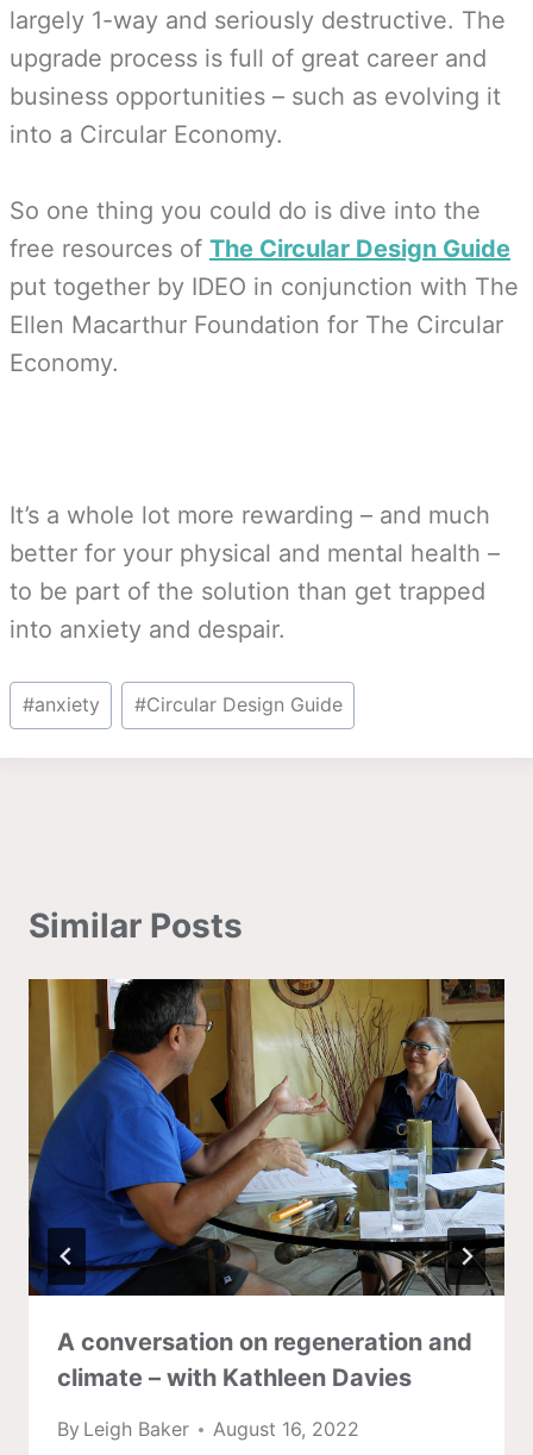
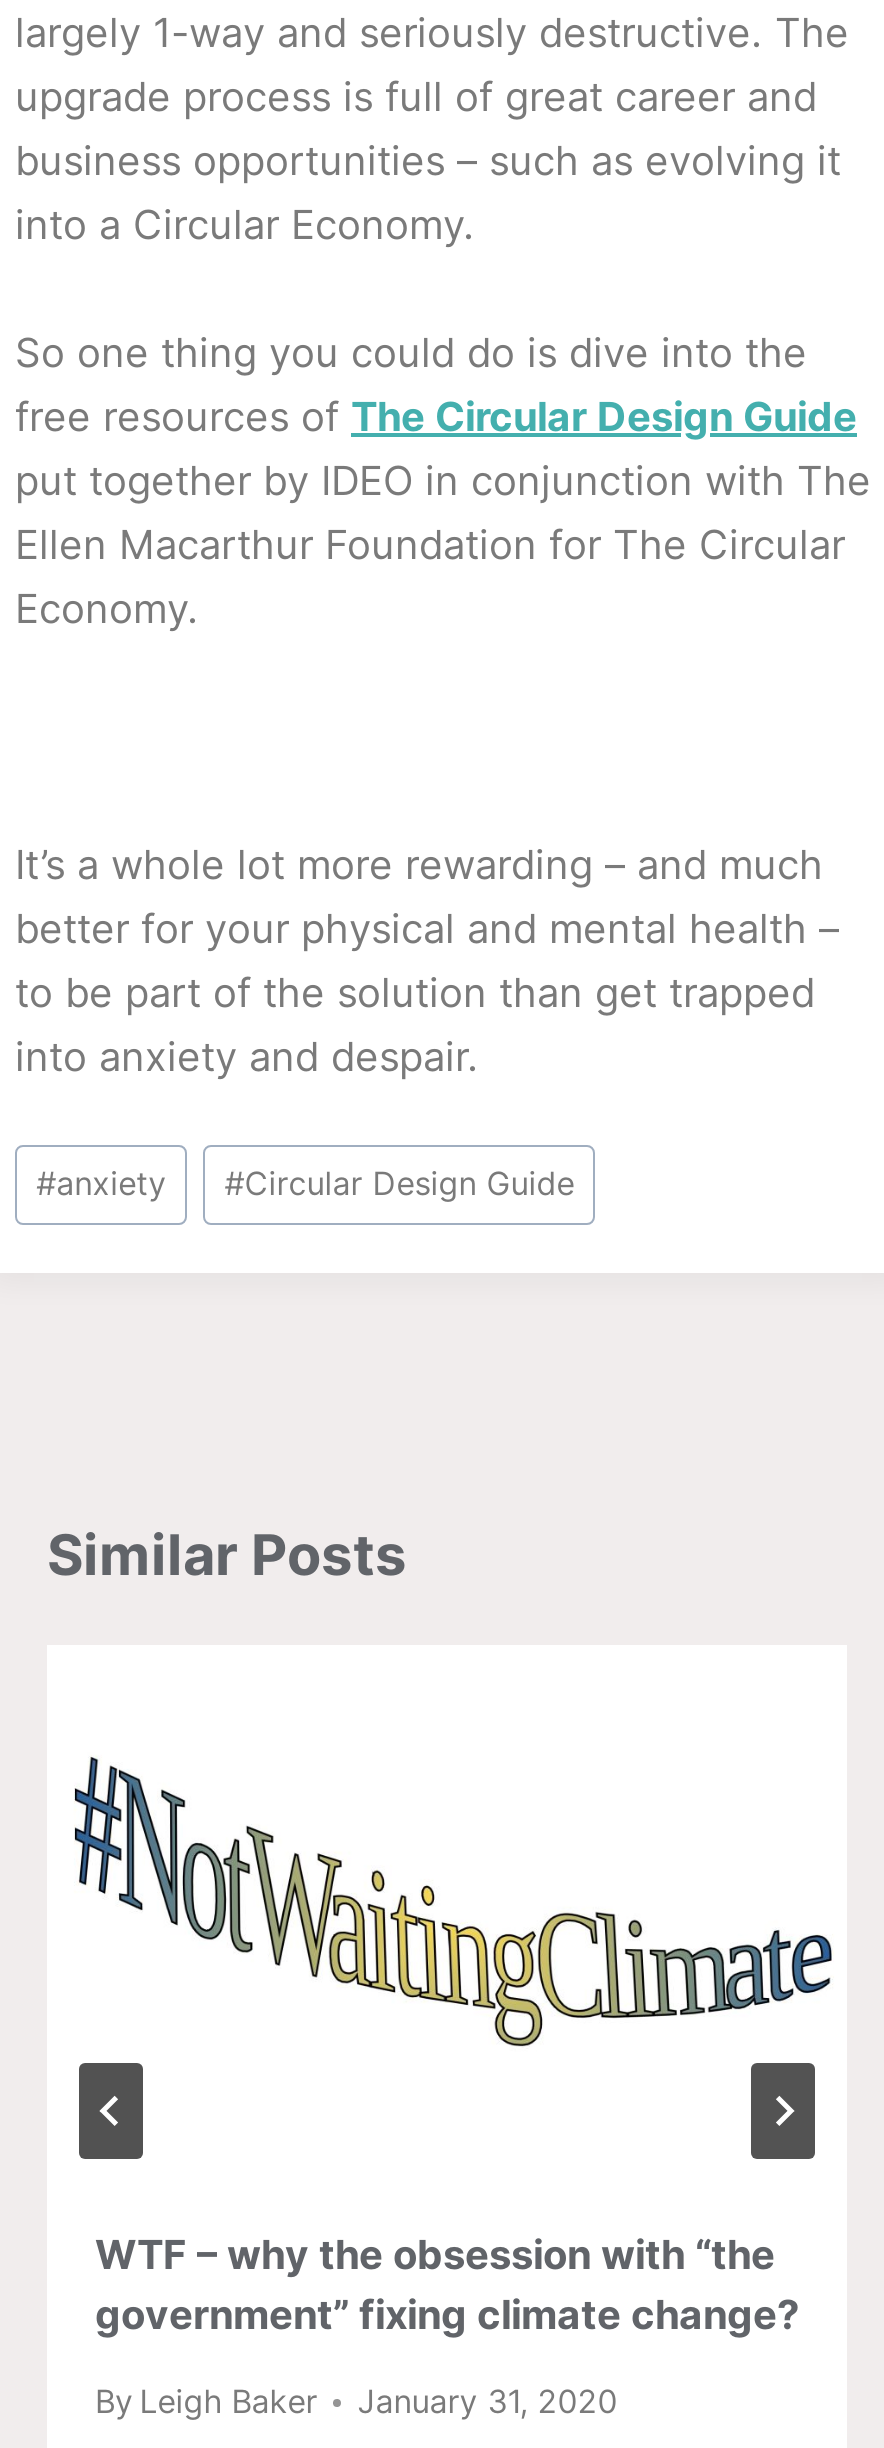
- [image]
- A conversation on regeneration and
- climate – with Kathleen Davies
+ [image]
+ WTF – why the obsession with “the
+ government” fixing climate change?

- By Leigh Baker August 16, 2022
+ By Leigh Baker January 31, 2020
